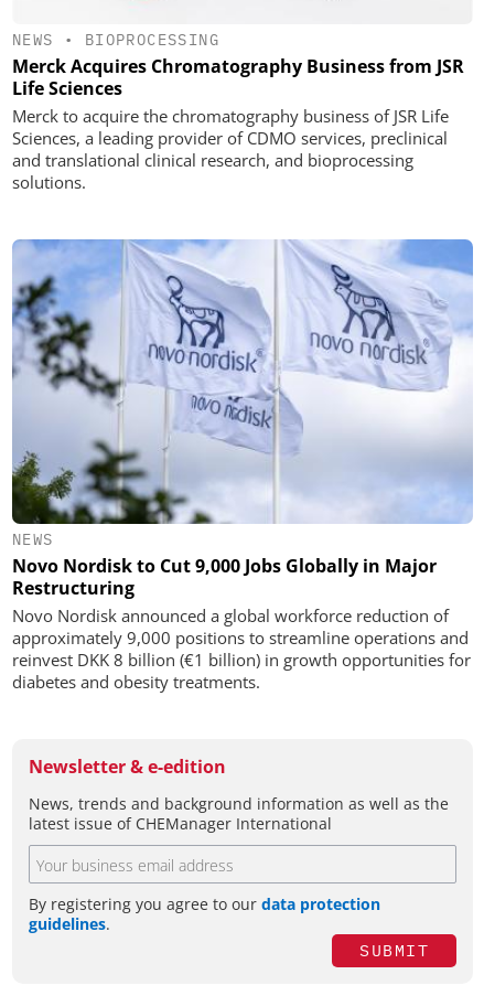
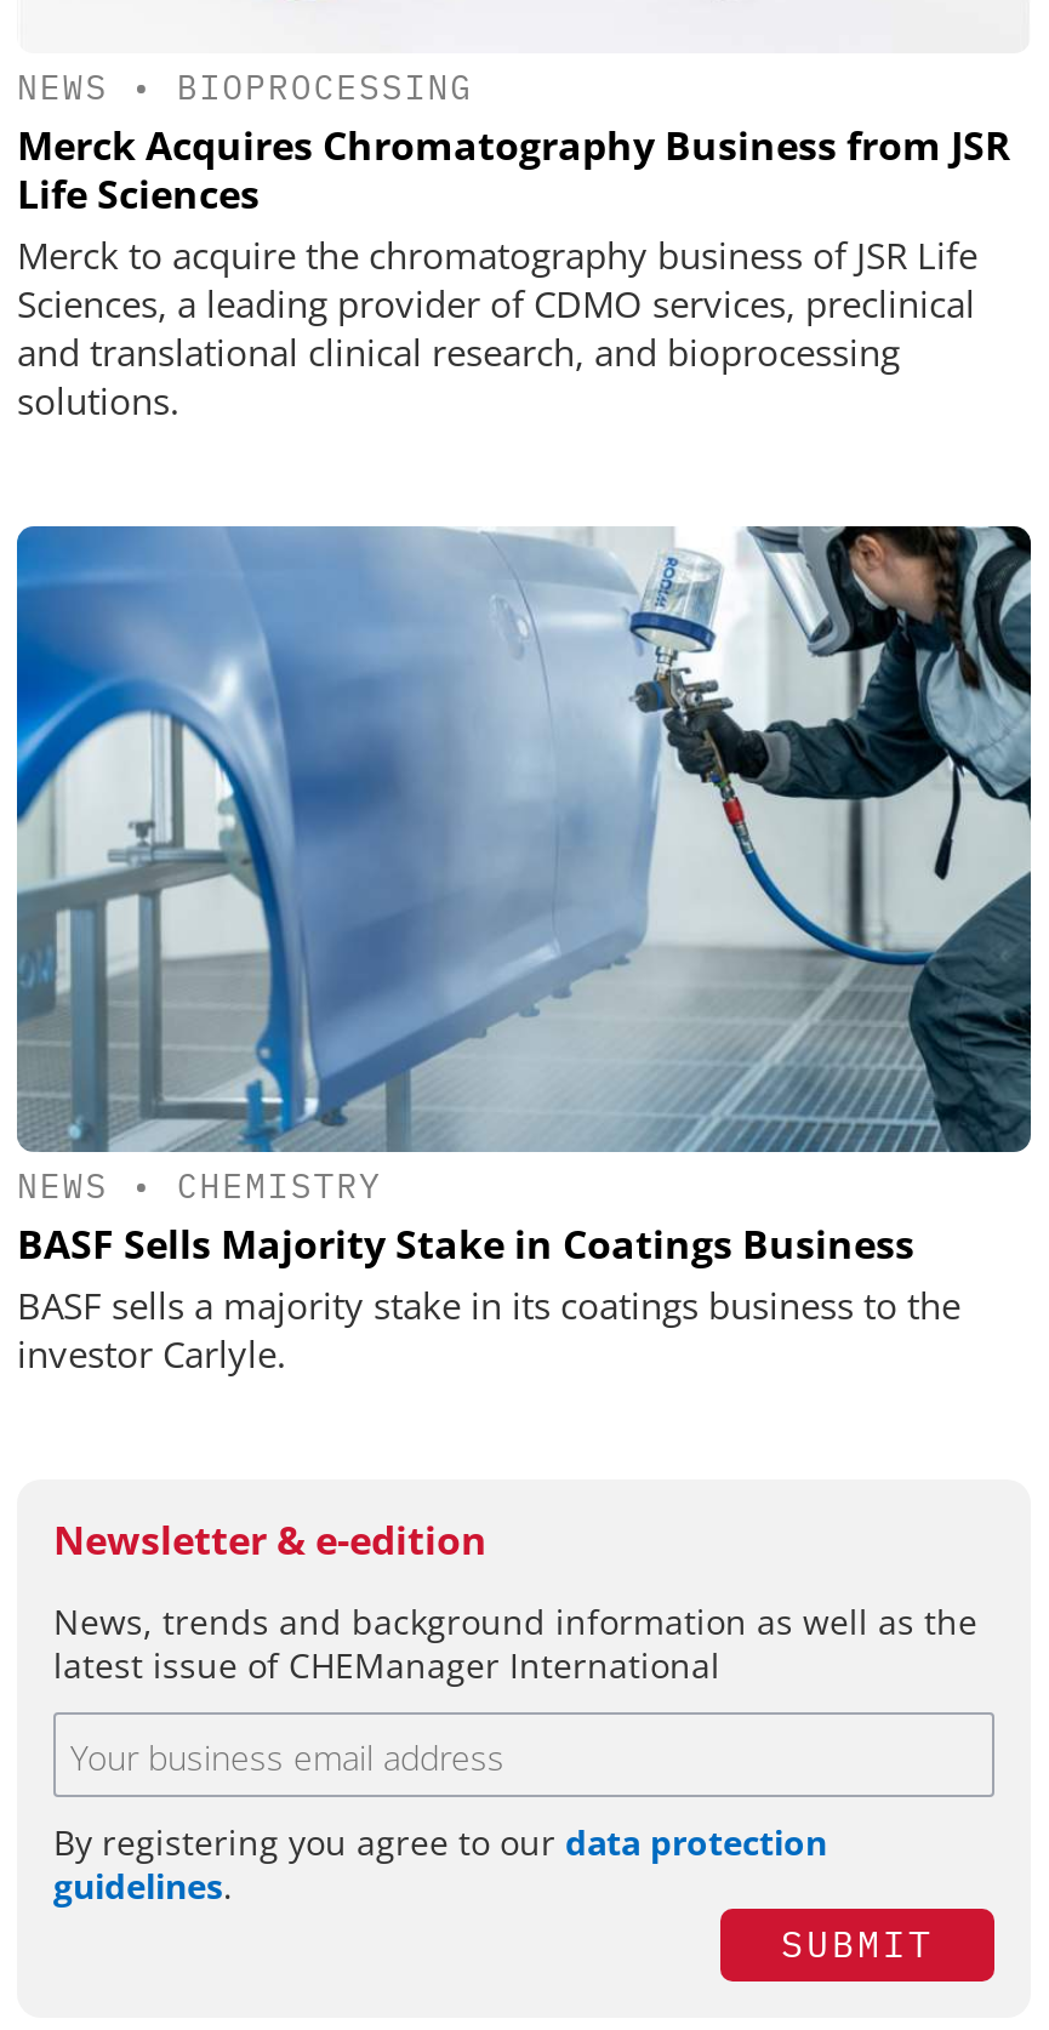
- [image]
- NEWS
- Novo Nordisk to Cut 9,000 Jobs Globally in Major
- Restructuring
- Novo Nordisk announced a global workforce reduction of
- approximately 9,000 positions to streamline operations and
- reinvest DKK 8 billion (€1 billion) in growth opportunities for
- diabetes and obesity treatments.
+ [image]
+ NEWS • CHEMISTRY
+ BASF Sells Majority Stake in Coatings Business
+ BASF sells a majority stake in its coatings business to the
+ investor Carlyle.
